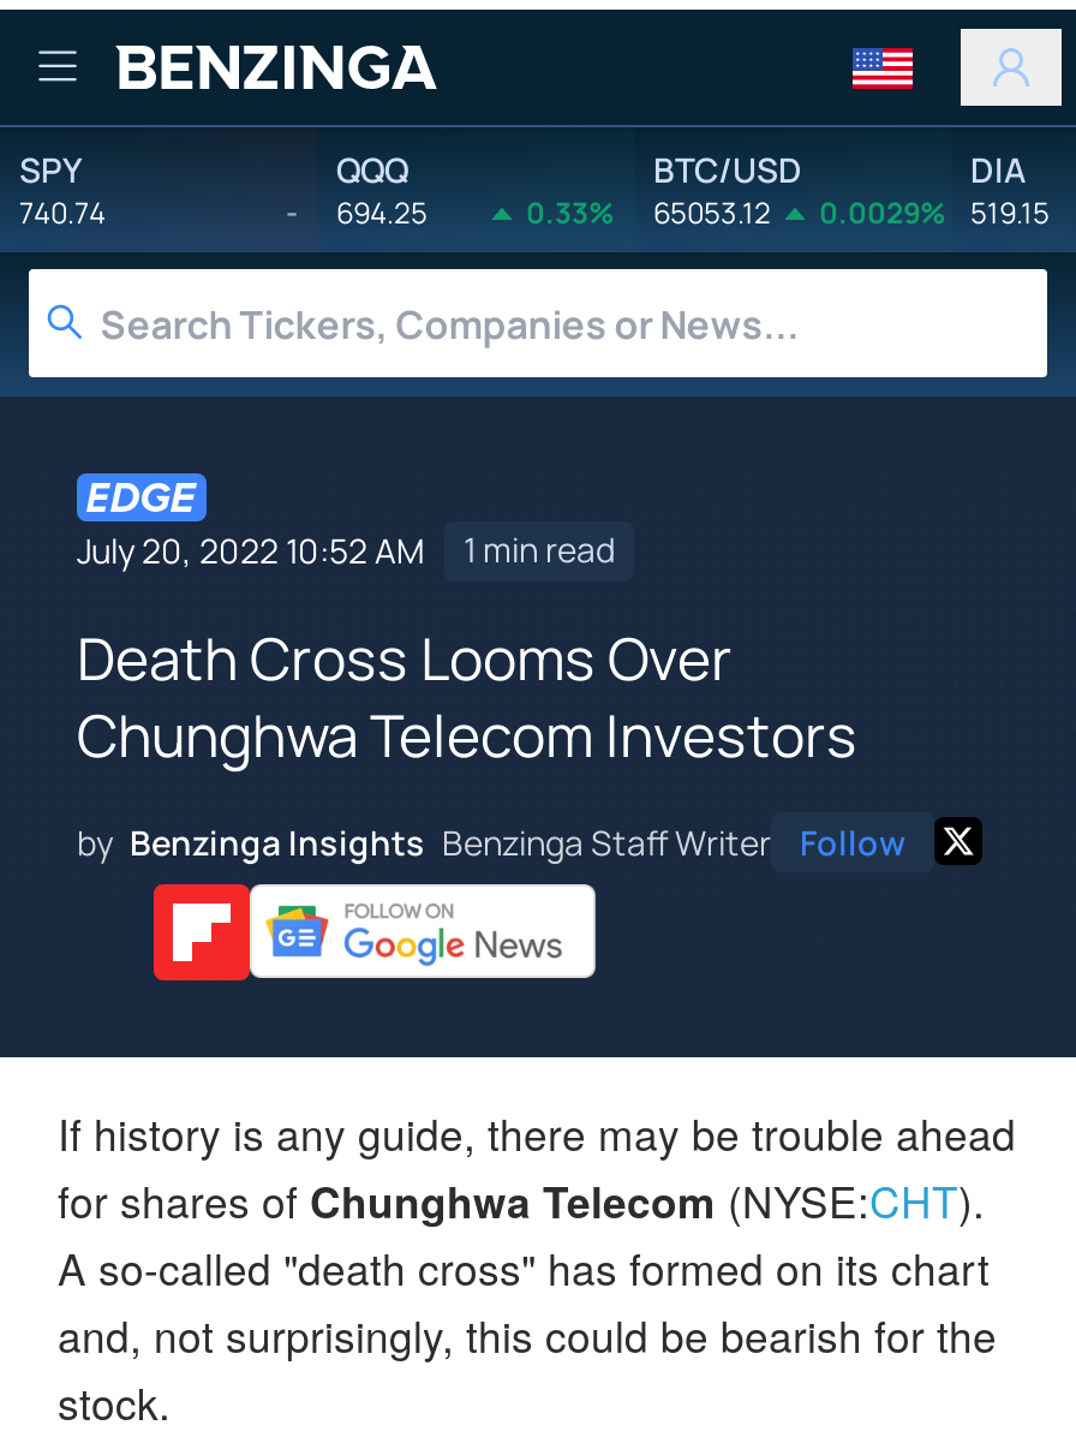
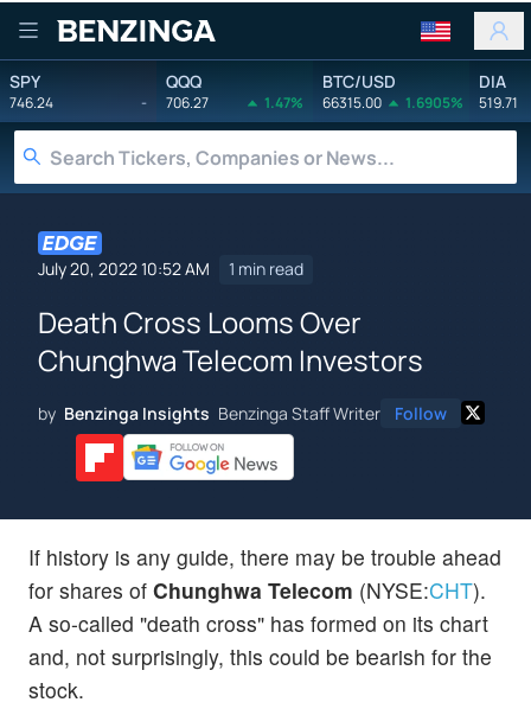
- 740.74
+ 746.24

- 694.25
+ 706.27

- 0.33%
+ 1.47%

- 65053.12
+ 66315.00

- 0.0029%
+ 1.6905%

- 519.15
+ 519.71
